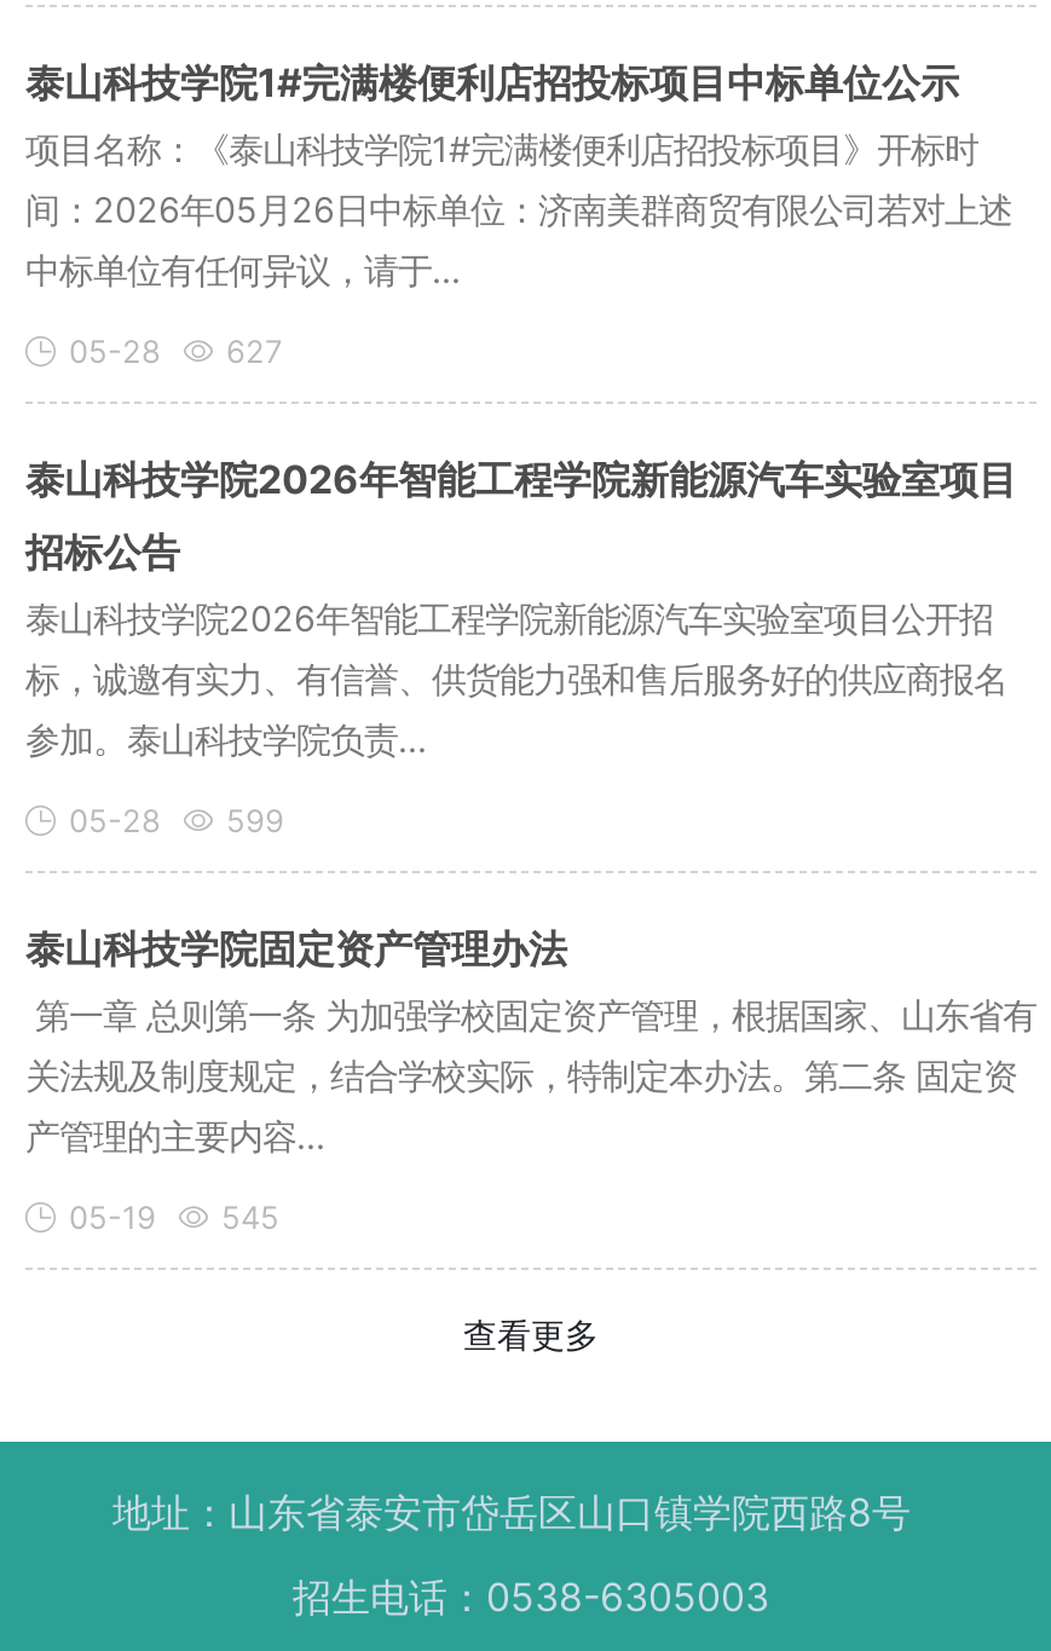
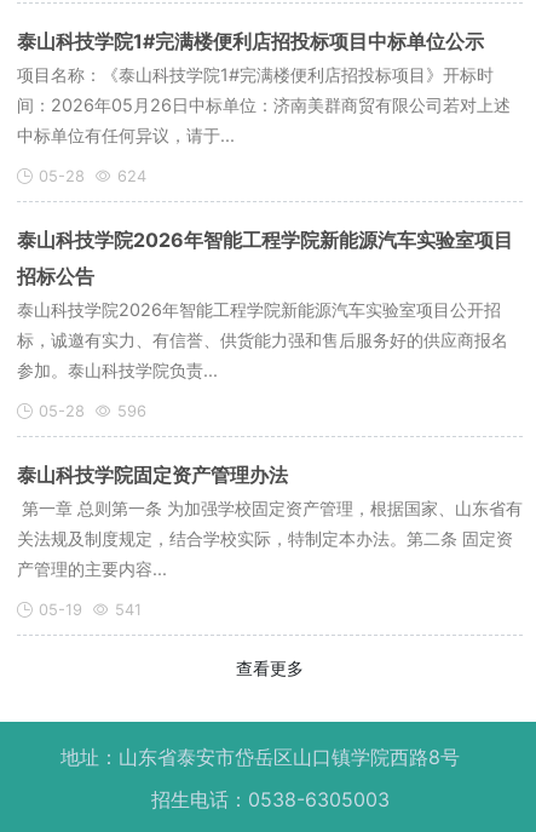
- 05-28 627
+ 05-28 624

- 05-28 599
+ 05-28 596

- 05-19 545
+ 05-19 541
